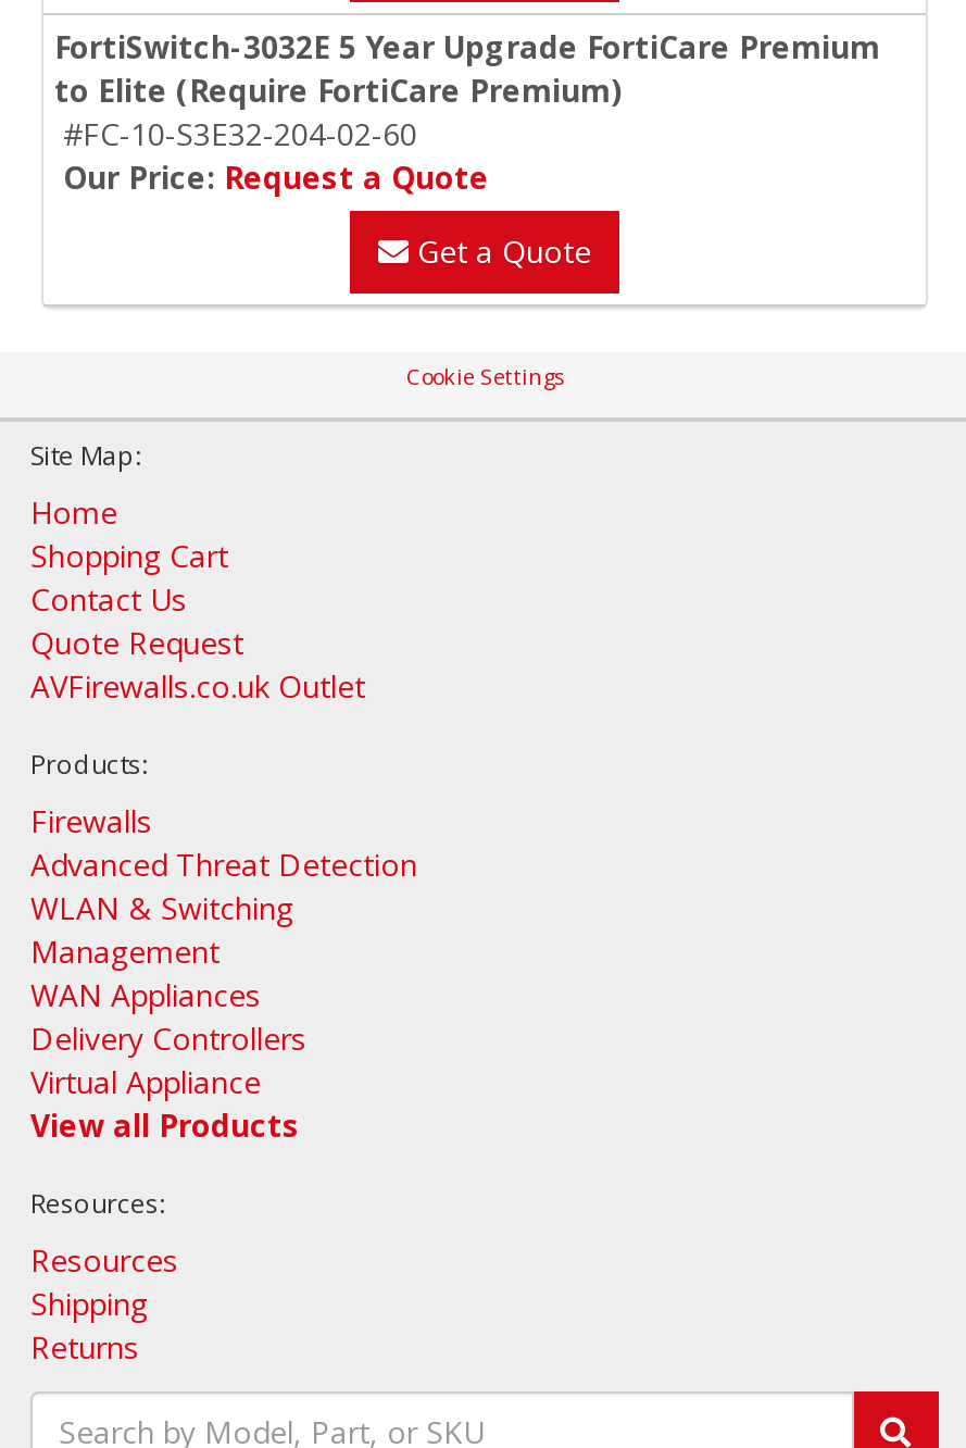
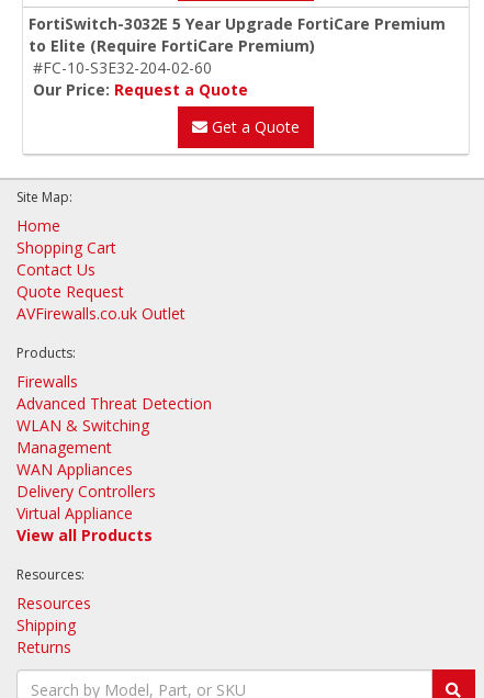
- Cookie Settings
